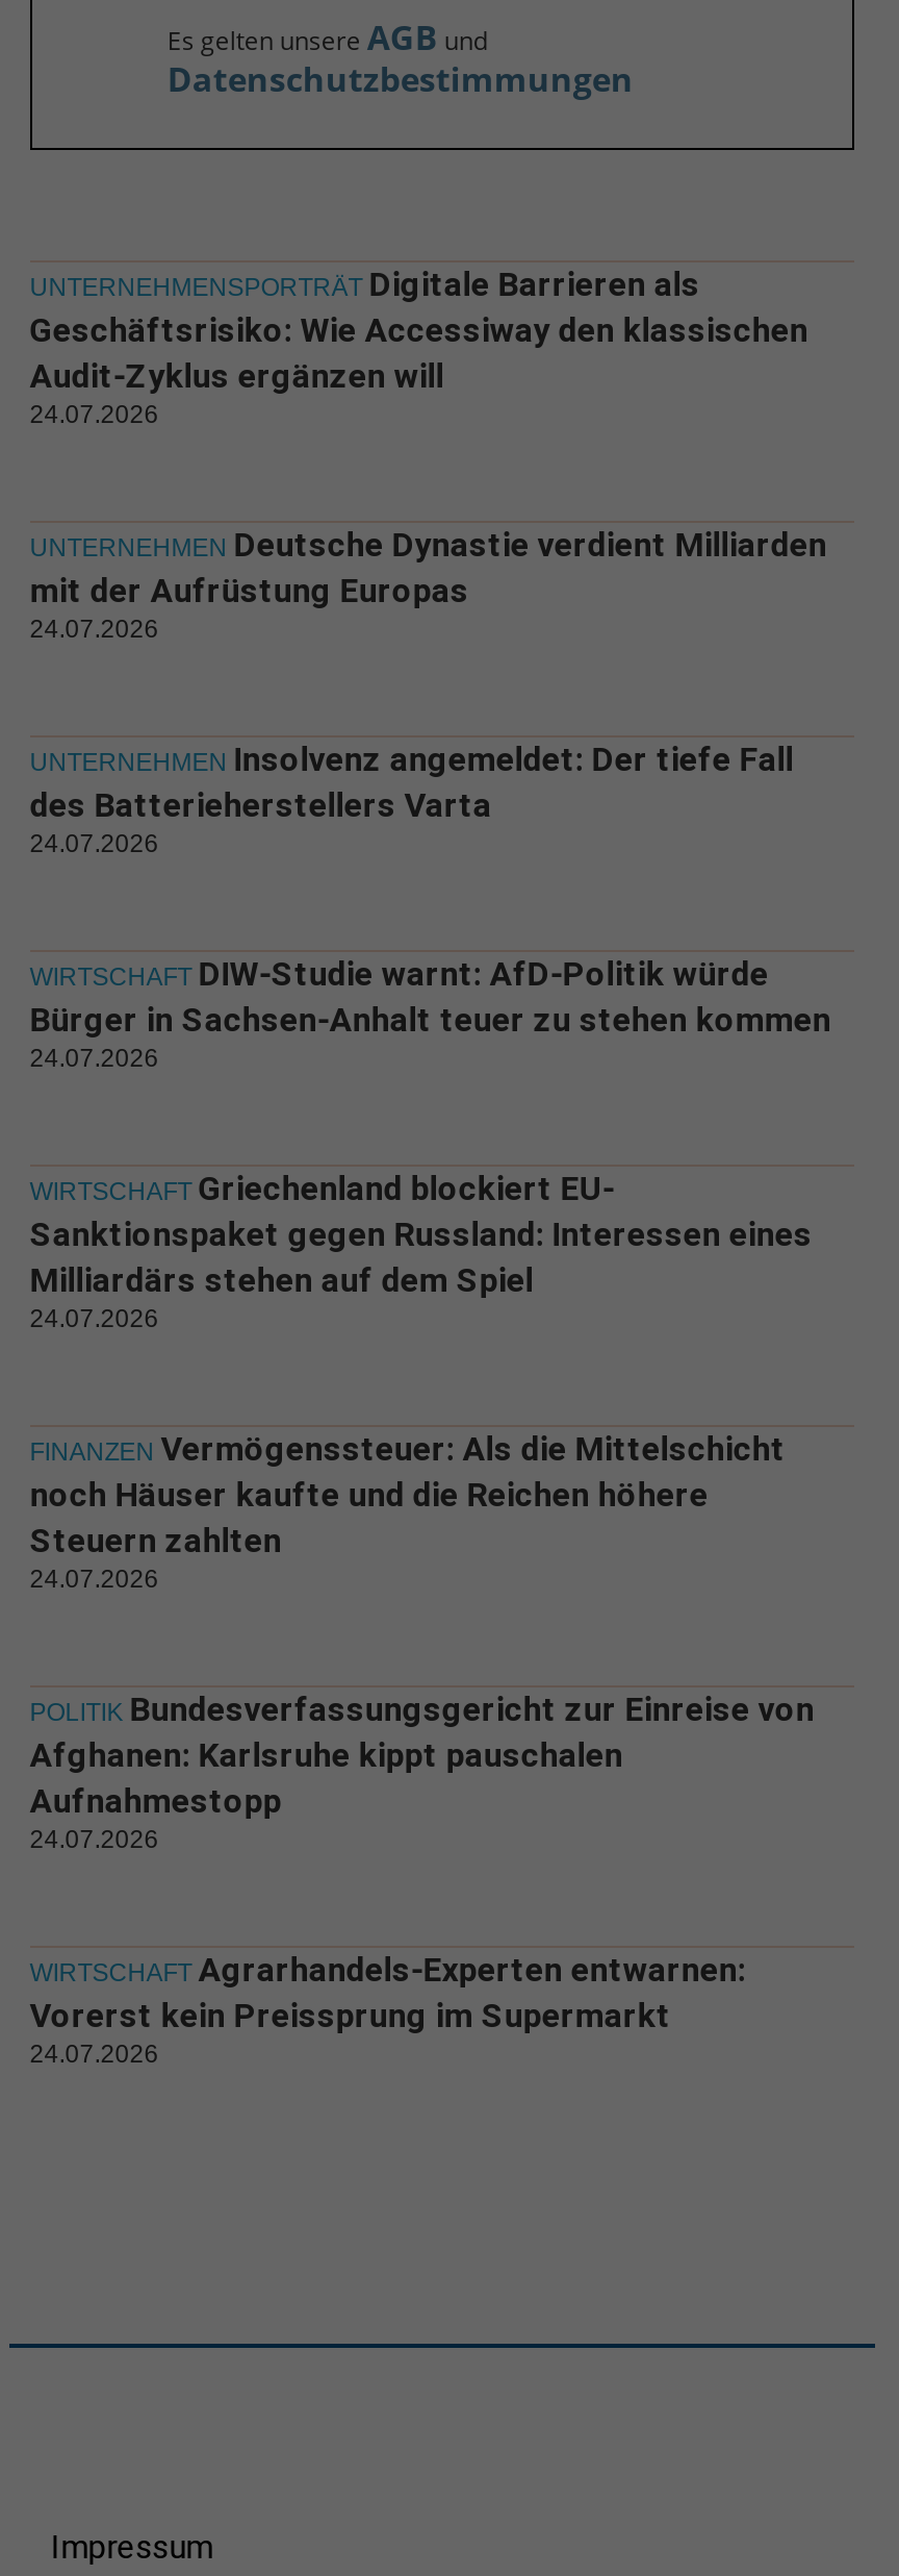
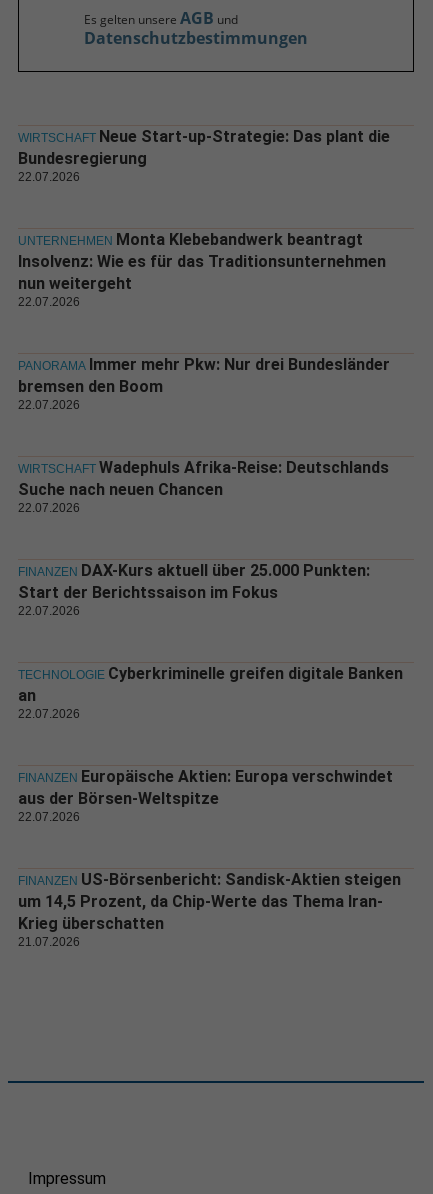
- UNTERNEHMENSPORTRÄT Digitale Barrieren als
- Geschäftsrisiko: Wie Accessiway den klassischen
- Audit-Zyklus ergänzen will
- 24.07.2026
+ WIRTSCHAFT Neue Start-up-Strategie: Das plant die
+ Bundesregierung
+ 22.07.2026

- UNTERNEHMEN Deutsche Dynastie verdient Milliarden
- mit der Aufrüstung Europas
- 24.07.2026
+ UNTERNEHMEN Monta Klebebandwerk beantragt
+ Insolvenz: Wie es für das Traditionsunternehmen
+ nun weitergeht
+ 22.07.2026

- UNTERNEHMEN Insolvenz angemeldet: Der tiefe Fall
- des Batterieherstellers Varta
- 24.07.2026
+ PANORAMA Immer mehr Pkw: Nur drei Bundesländer
+ bremsen den Boom
+ 22.07.2026

- WIRTSCHAFT DIW-Studie warnt: AfD-Politik würde
- Bürger in Sachsen-Anhalt teuer zu stehen kommen
- 24.07.2026
+ WIRTSCHAFT Wadephuls Afrika-Reise: Deutschlands
+ Suche nach neuen Chancen
+ 22.07.2026

- WIRTSCHAFT Griechenland blockiert EU-
- Sanktionspaket gegen Russland: Interessen eines
- Milliardärs stehen auf dem Spiel
- 24.07.2026
+ FINANZEN DAX-Kurs aktuell über 25.000 Punkten:
+ Start der Berichtssaison im Fokus
+ 22.07.2026

- FINANZEN Vermögenssteuer: Als die Mittelschicht
- noch Häuser kaufte und die Reichen höhere
- Steuern zahlten
- 24.07.2026
+ TECHNOLOGIE Cyberkriminelle greifen digitale Banken
+ an
+ 22.07.2026

- POLITIK Bundesverfassungsgericht zur Einreise von
- Afghanen: Karlsruhe kippt pauschalen
- Aufnahmestopp
- 24.07.2026
+ FINANZEN Europäische Aktien: Europa verschwindet
+ aus der Börsen-Weltspitze
+ 22.07.2026

- WIRTSCHAFT Agrarhandels-Experten entwarnen:
- Vorerst kein Preissprung im Supermarkt
- 24.07.2026
+ FINANZEN US-Börsenbericht: Sandisk-Aktien steigen
+ um 14,5 Prozent, da Chip-Werte das Thema Iran-
+ Krieg überschatten
+ 21.07.2026
